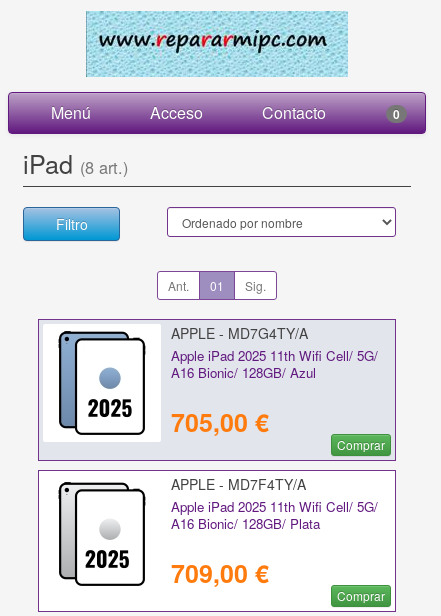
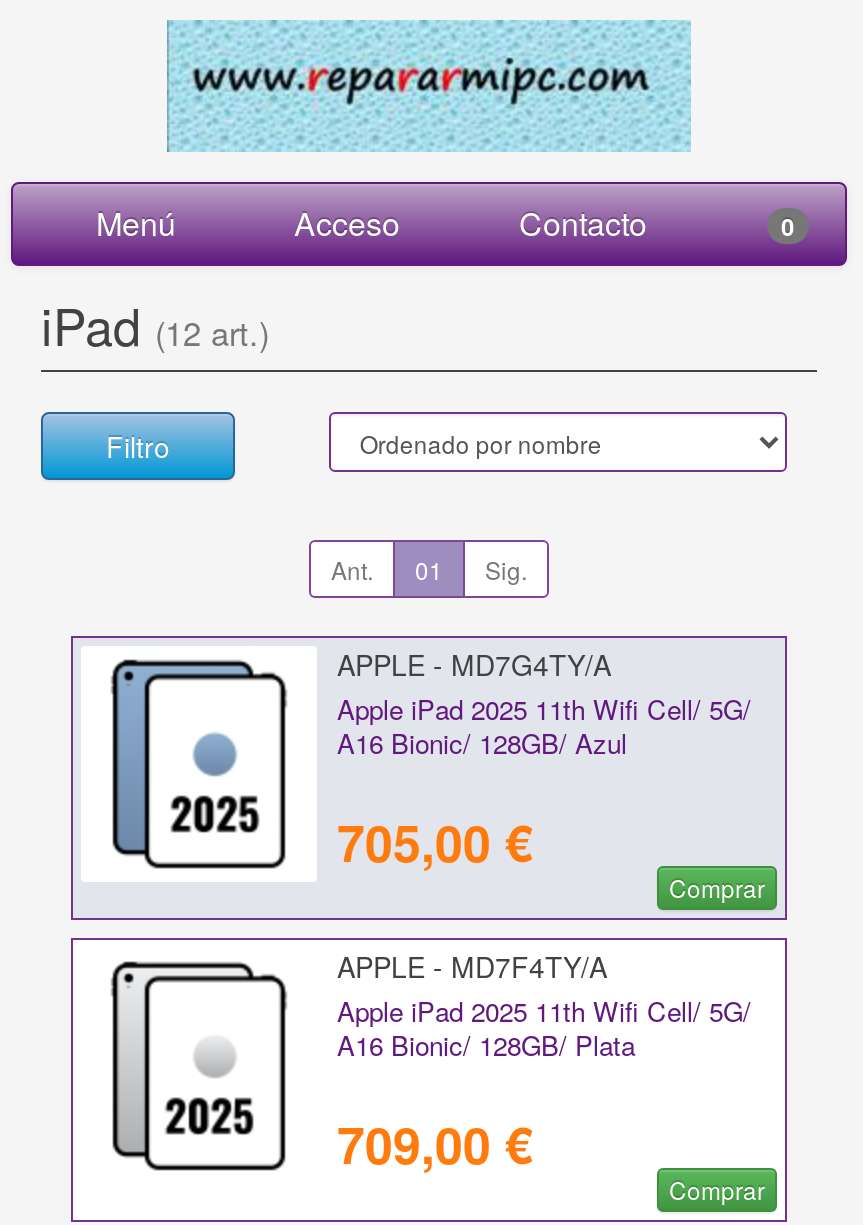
- iPad (8 art.)
+ iPad (12 art.)
